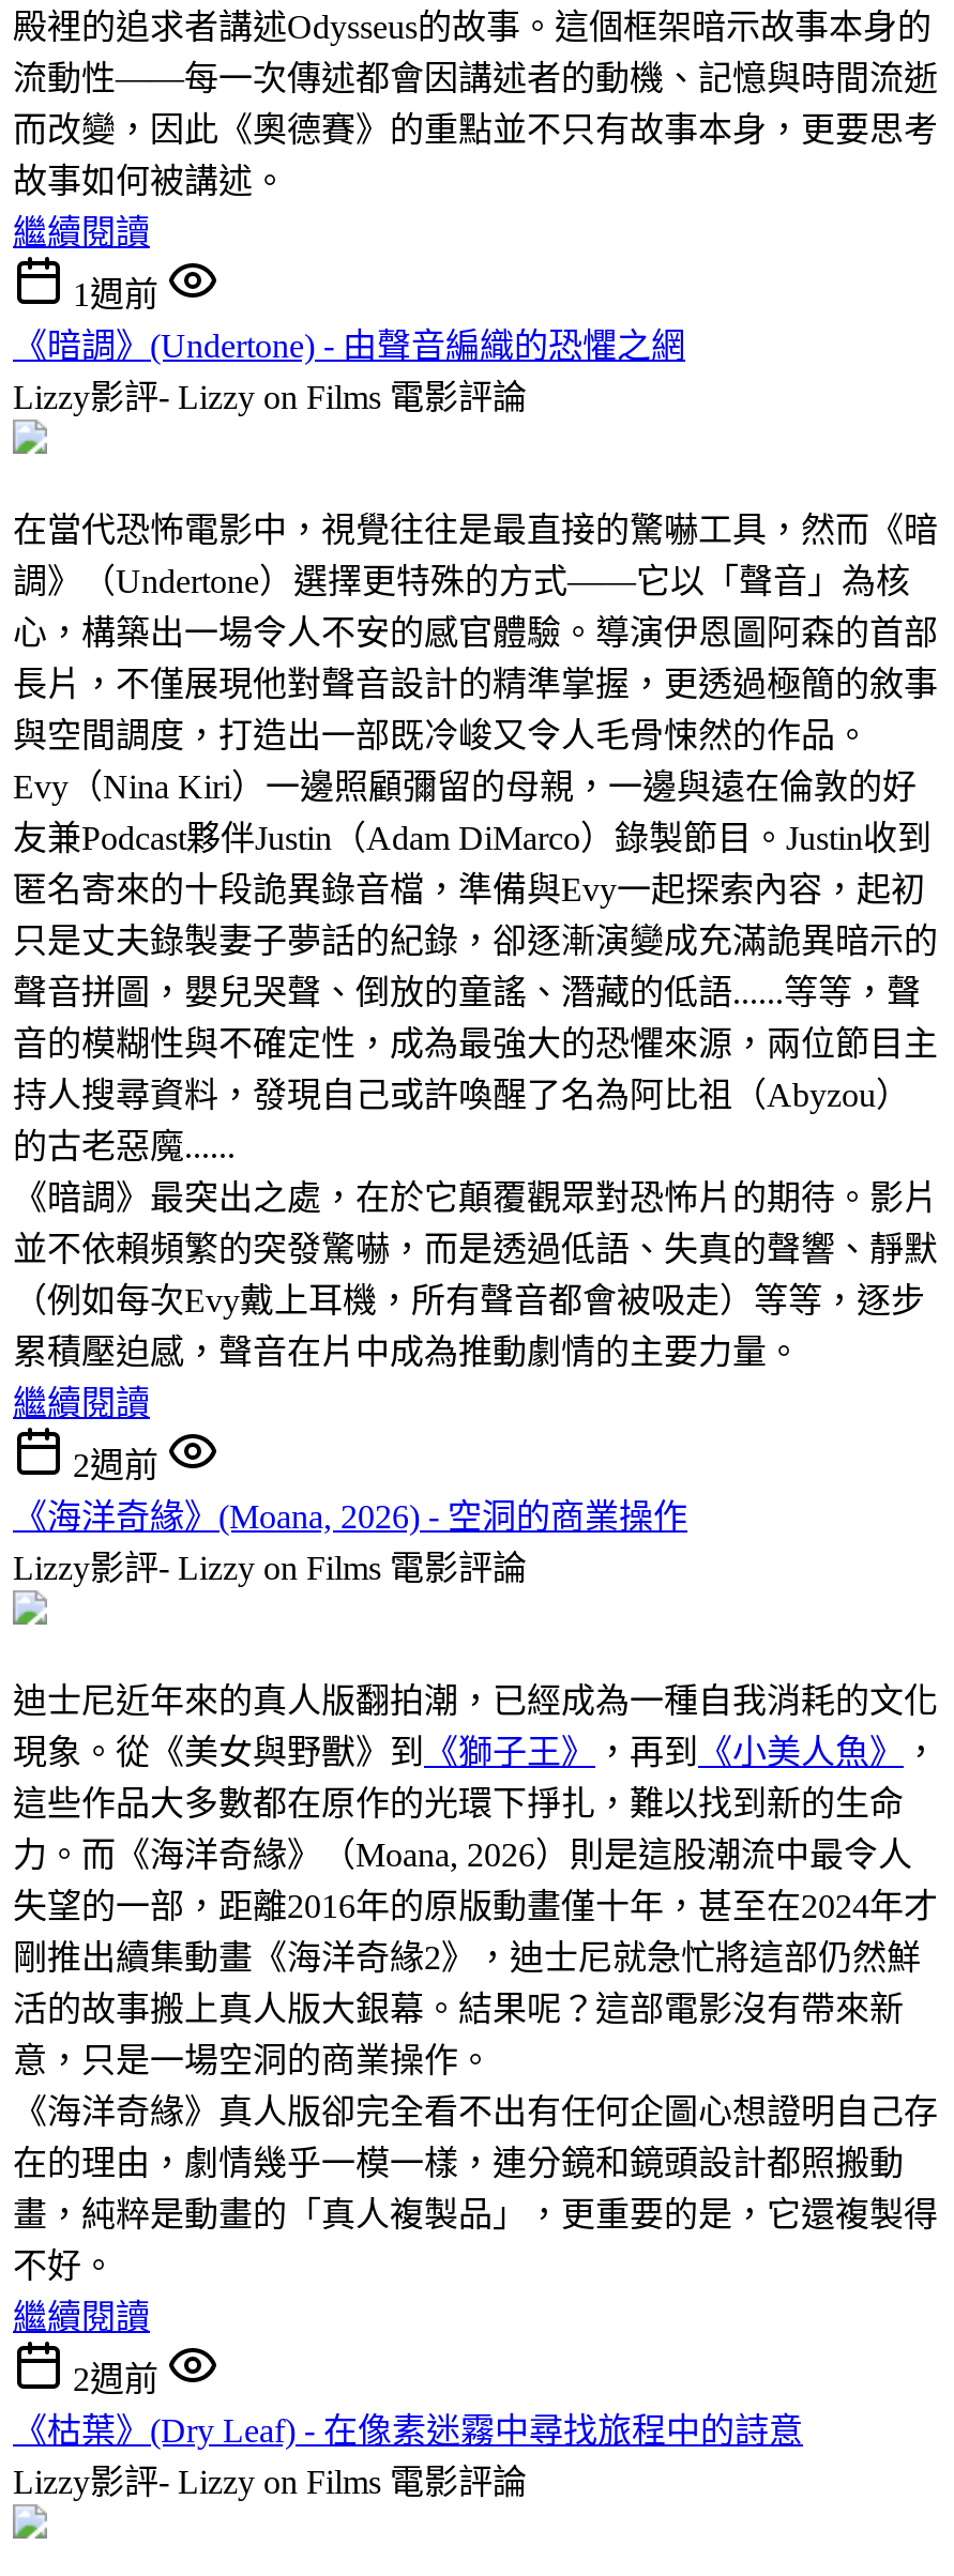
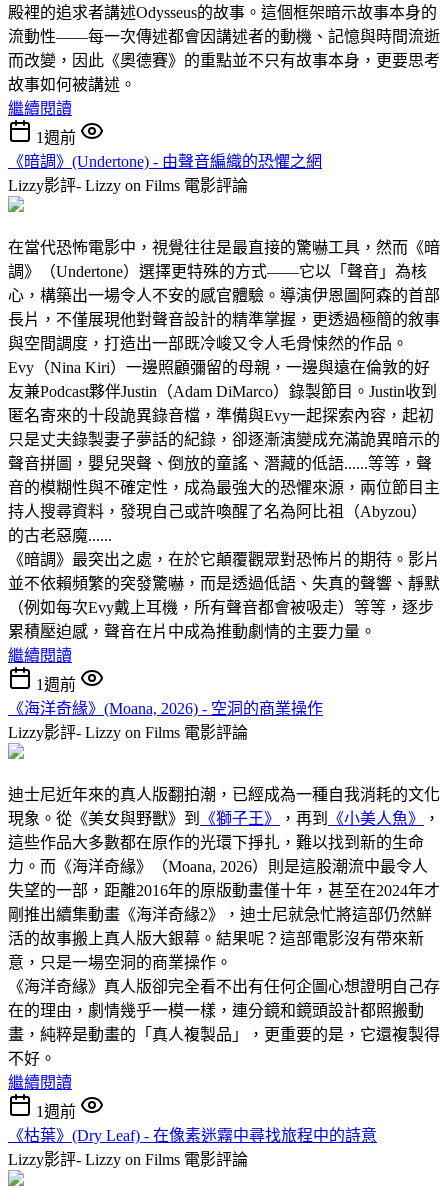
- 2週前
+ 1週前

- 2週前
+ 1週前
